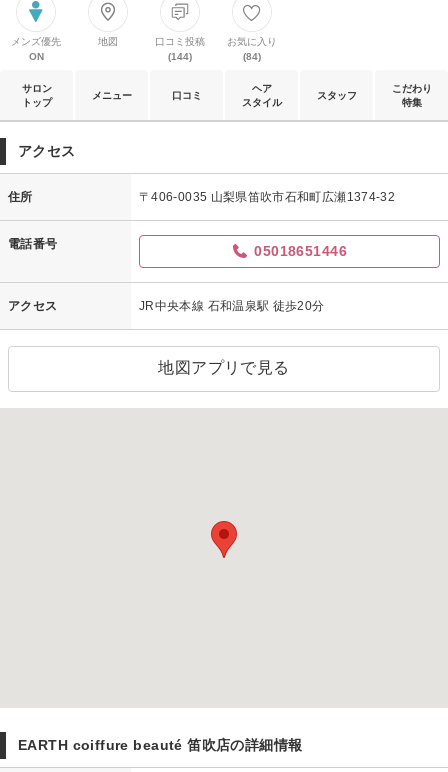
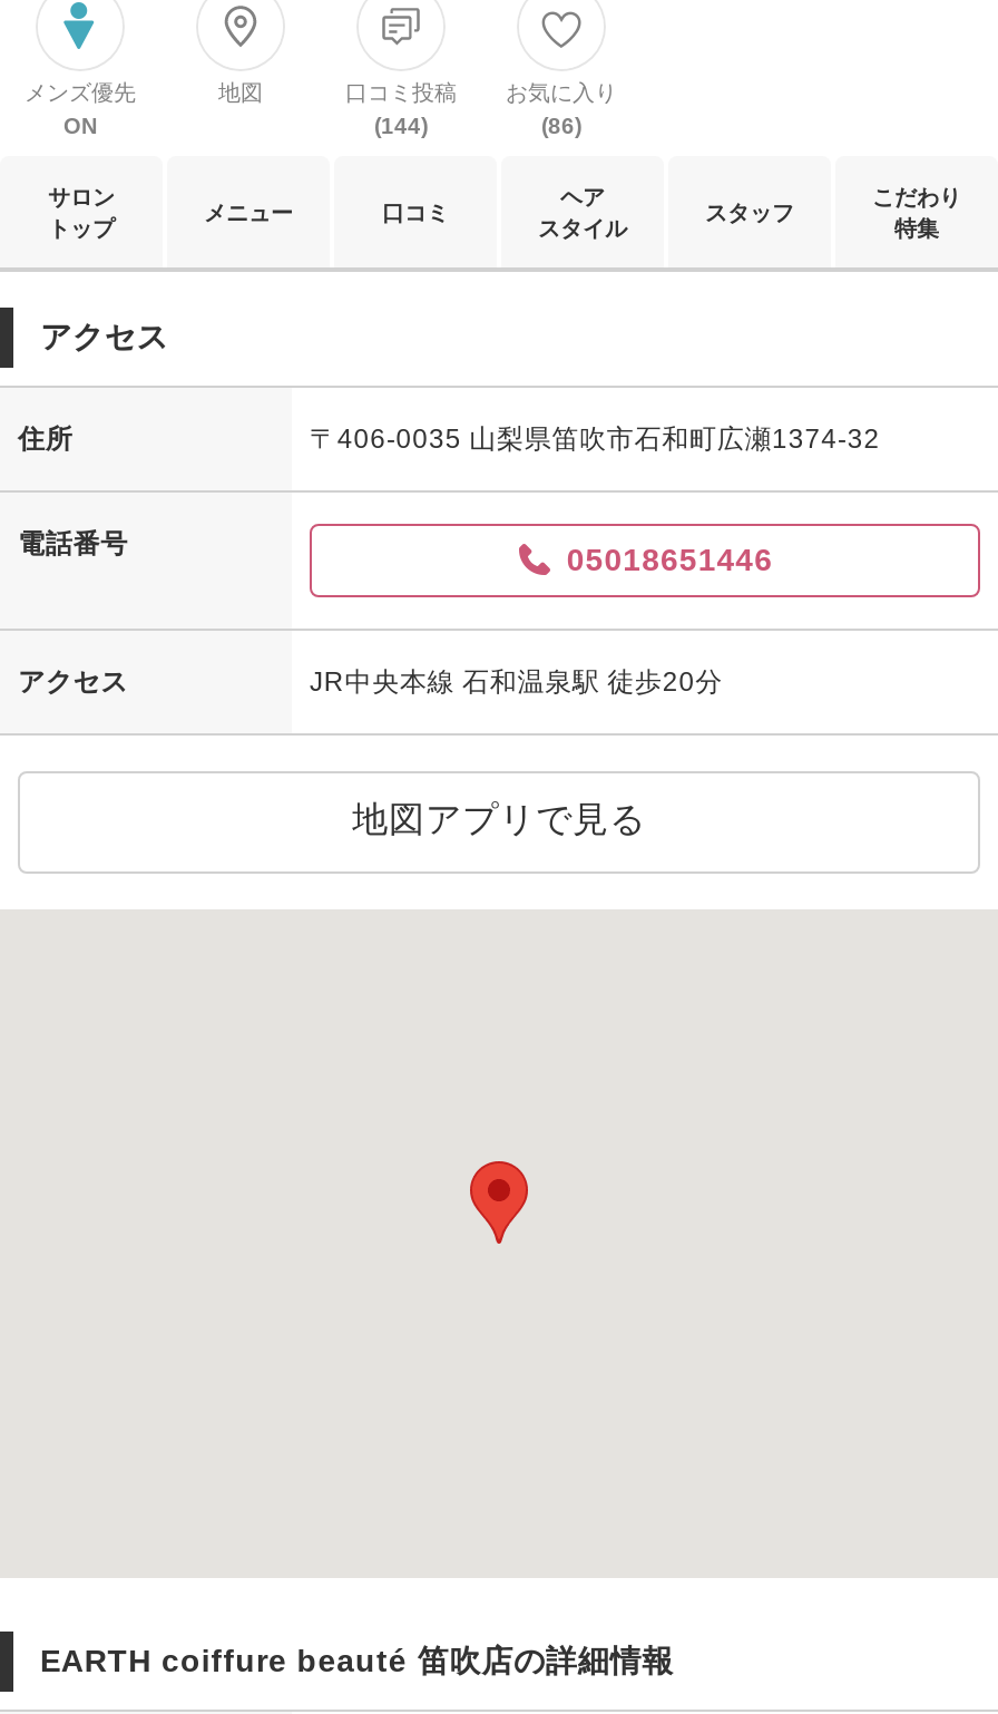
- (84)
+ (86)
